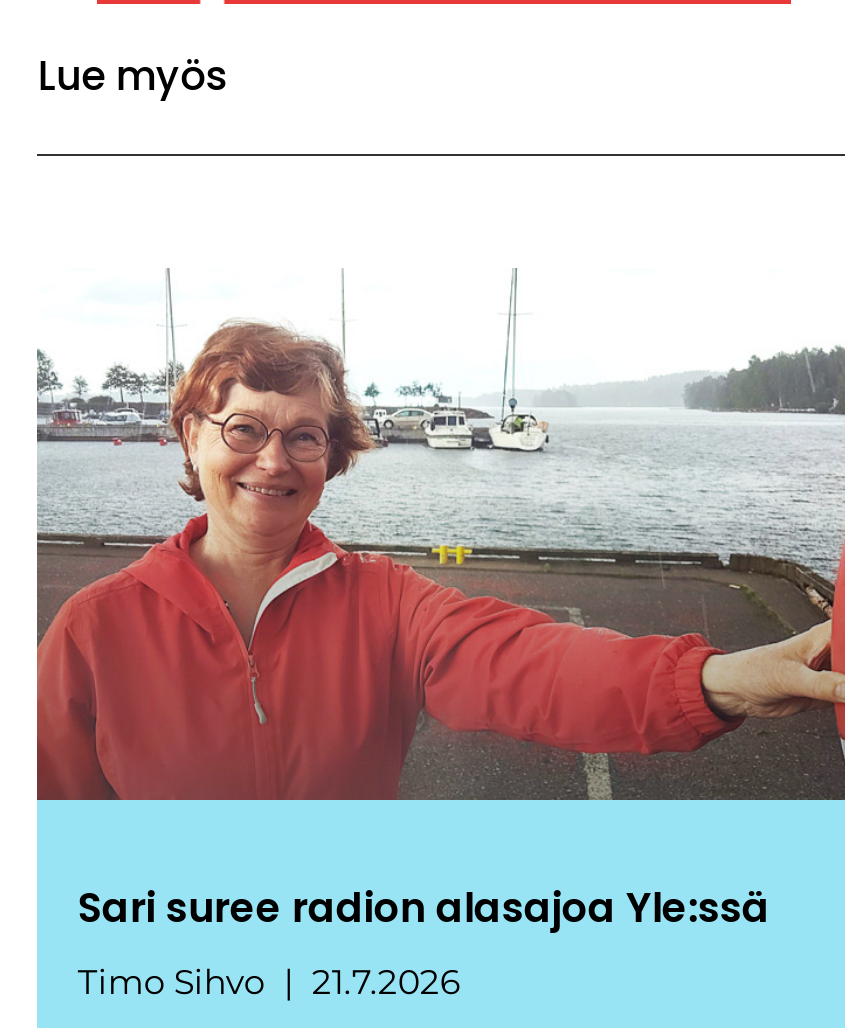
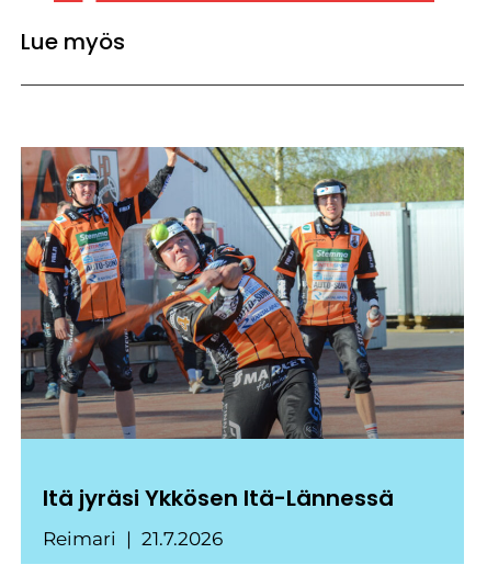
- [image]
+ [image]

- Sari suree radion alasajoa Yle:ssä
+ Itä jyräsi Ykkösen Itä-Lännessä

- Timo Sihvo
+ Reimari
